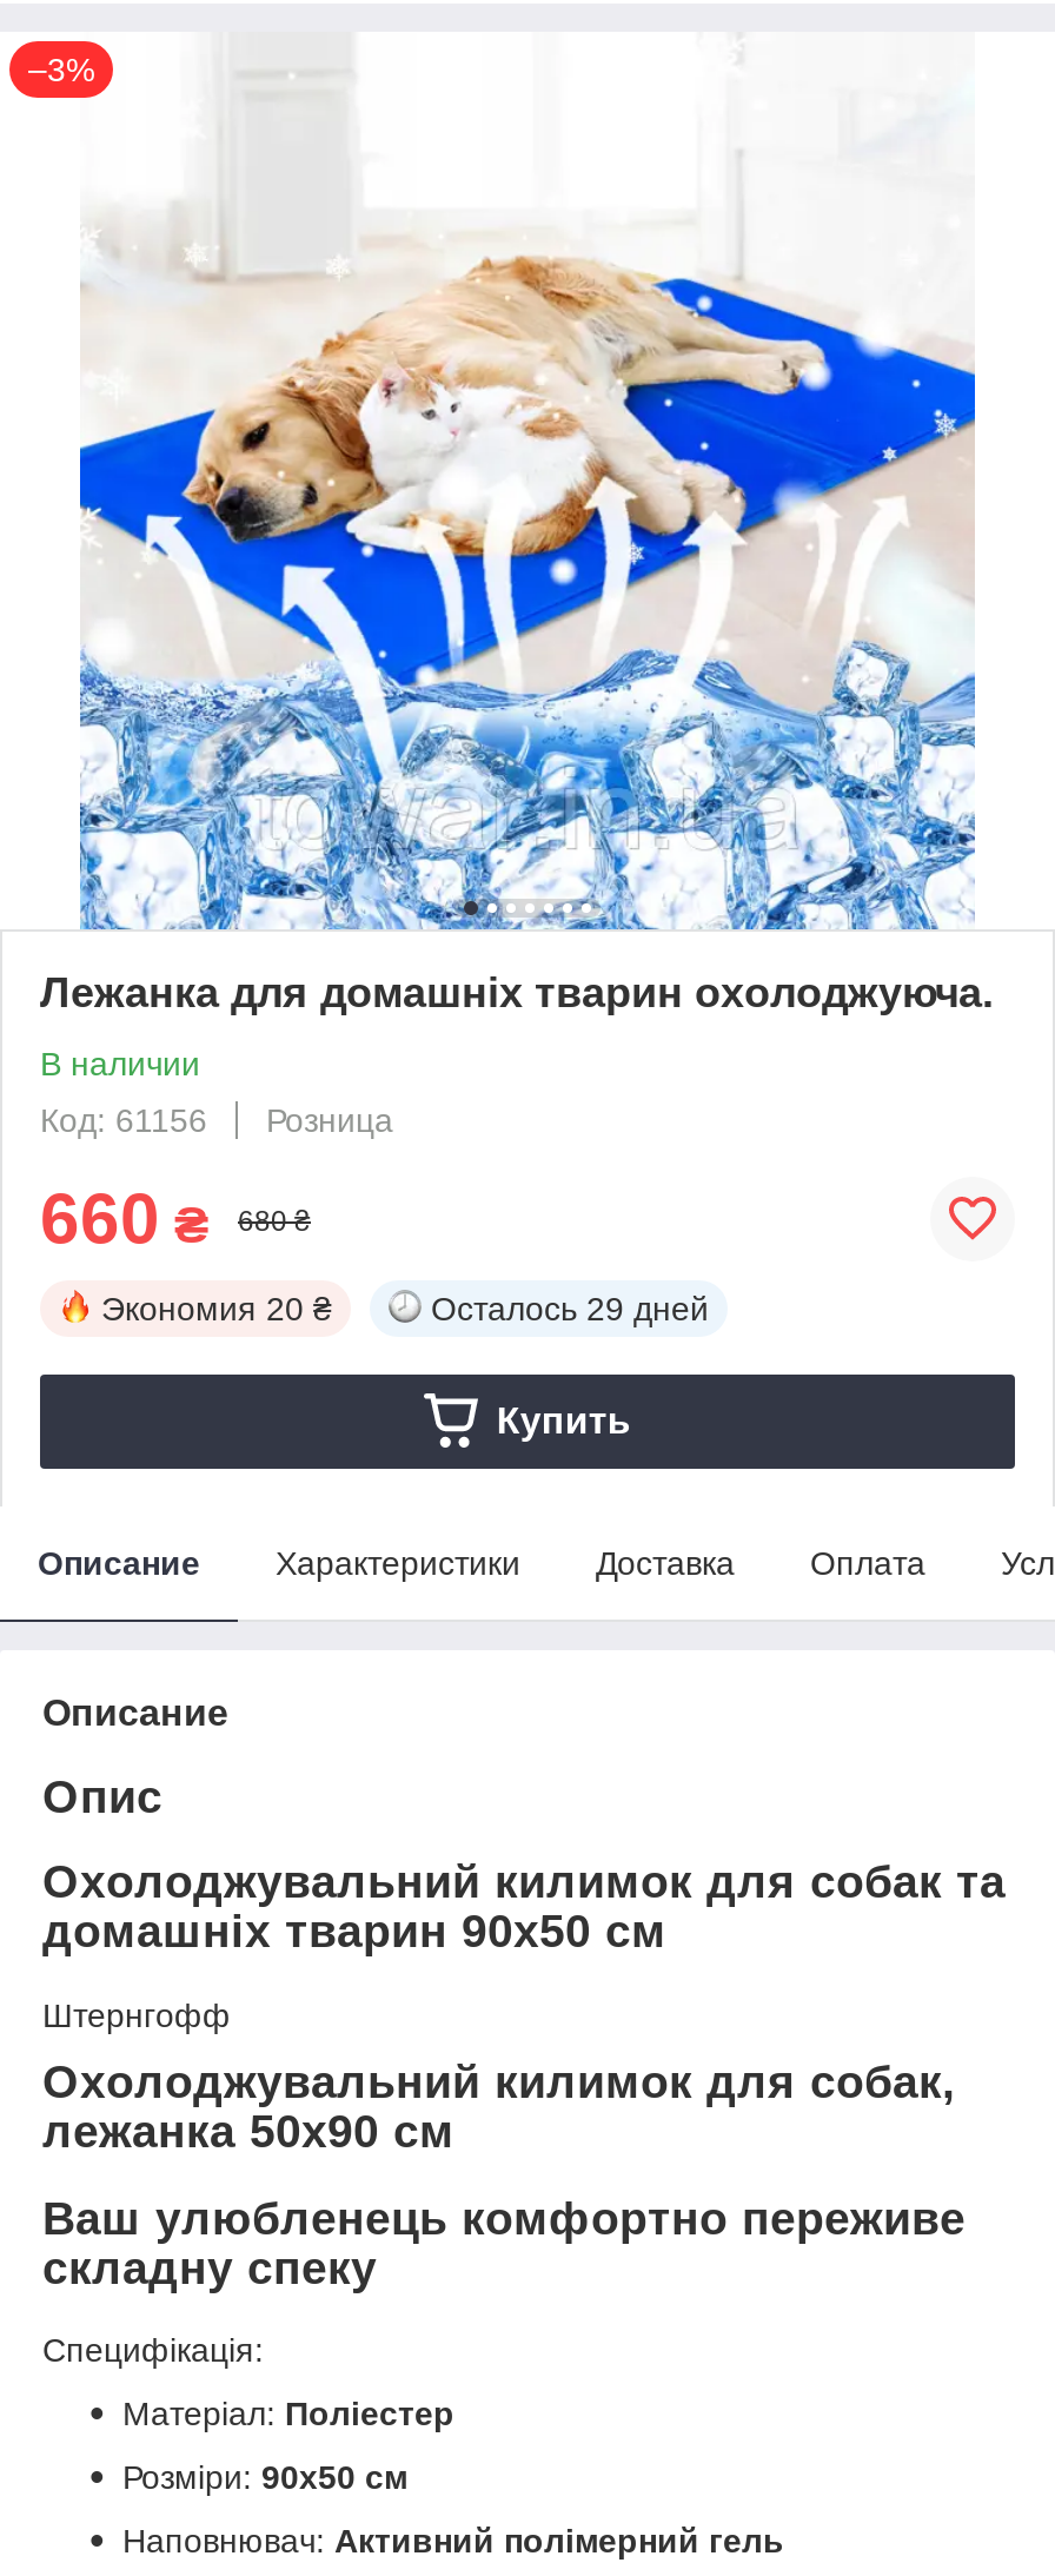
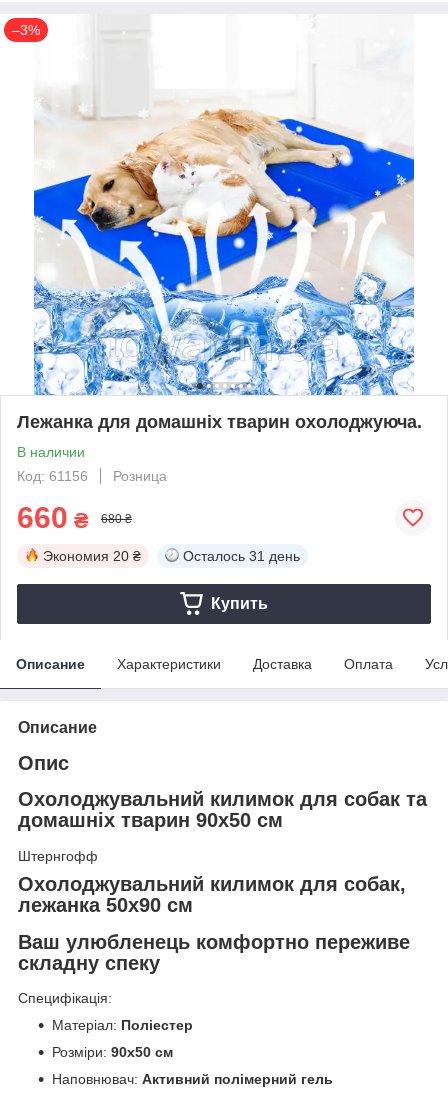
- Осталось 29 дней
+ Осталось 31 день
